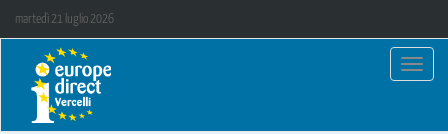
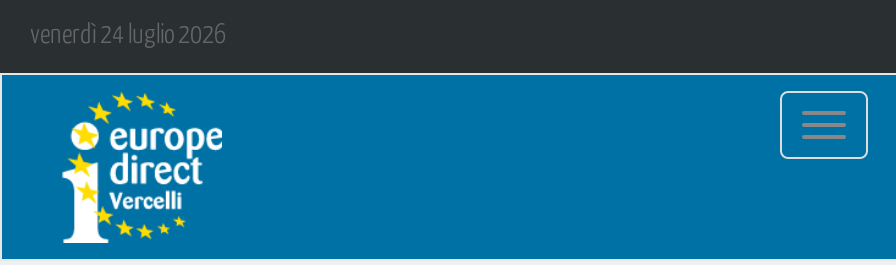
- martedì 21 luglio 2026
+ venerdì 24 luglio 2026
